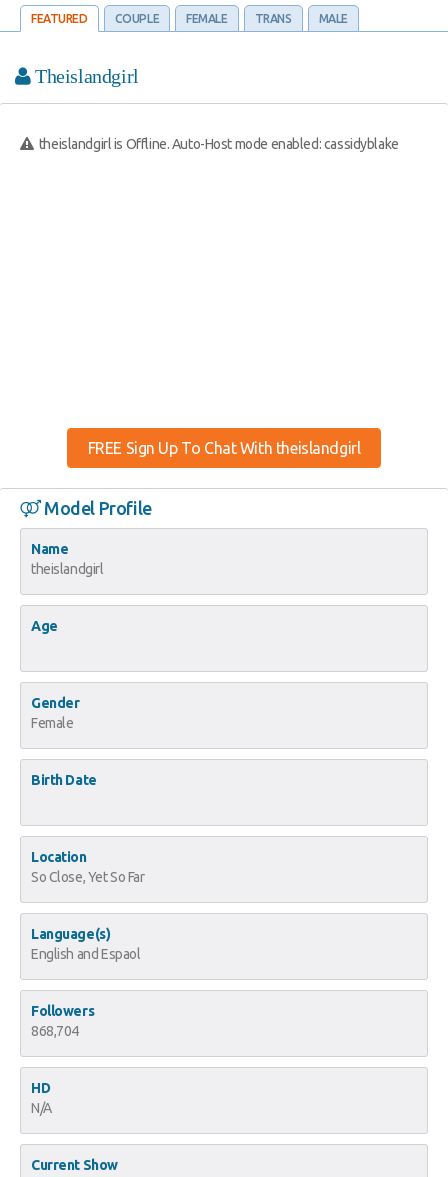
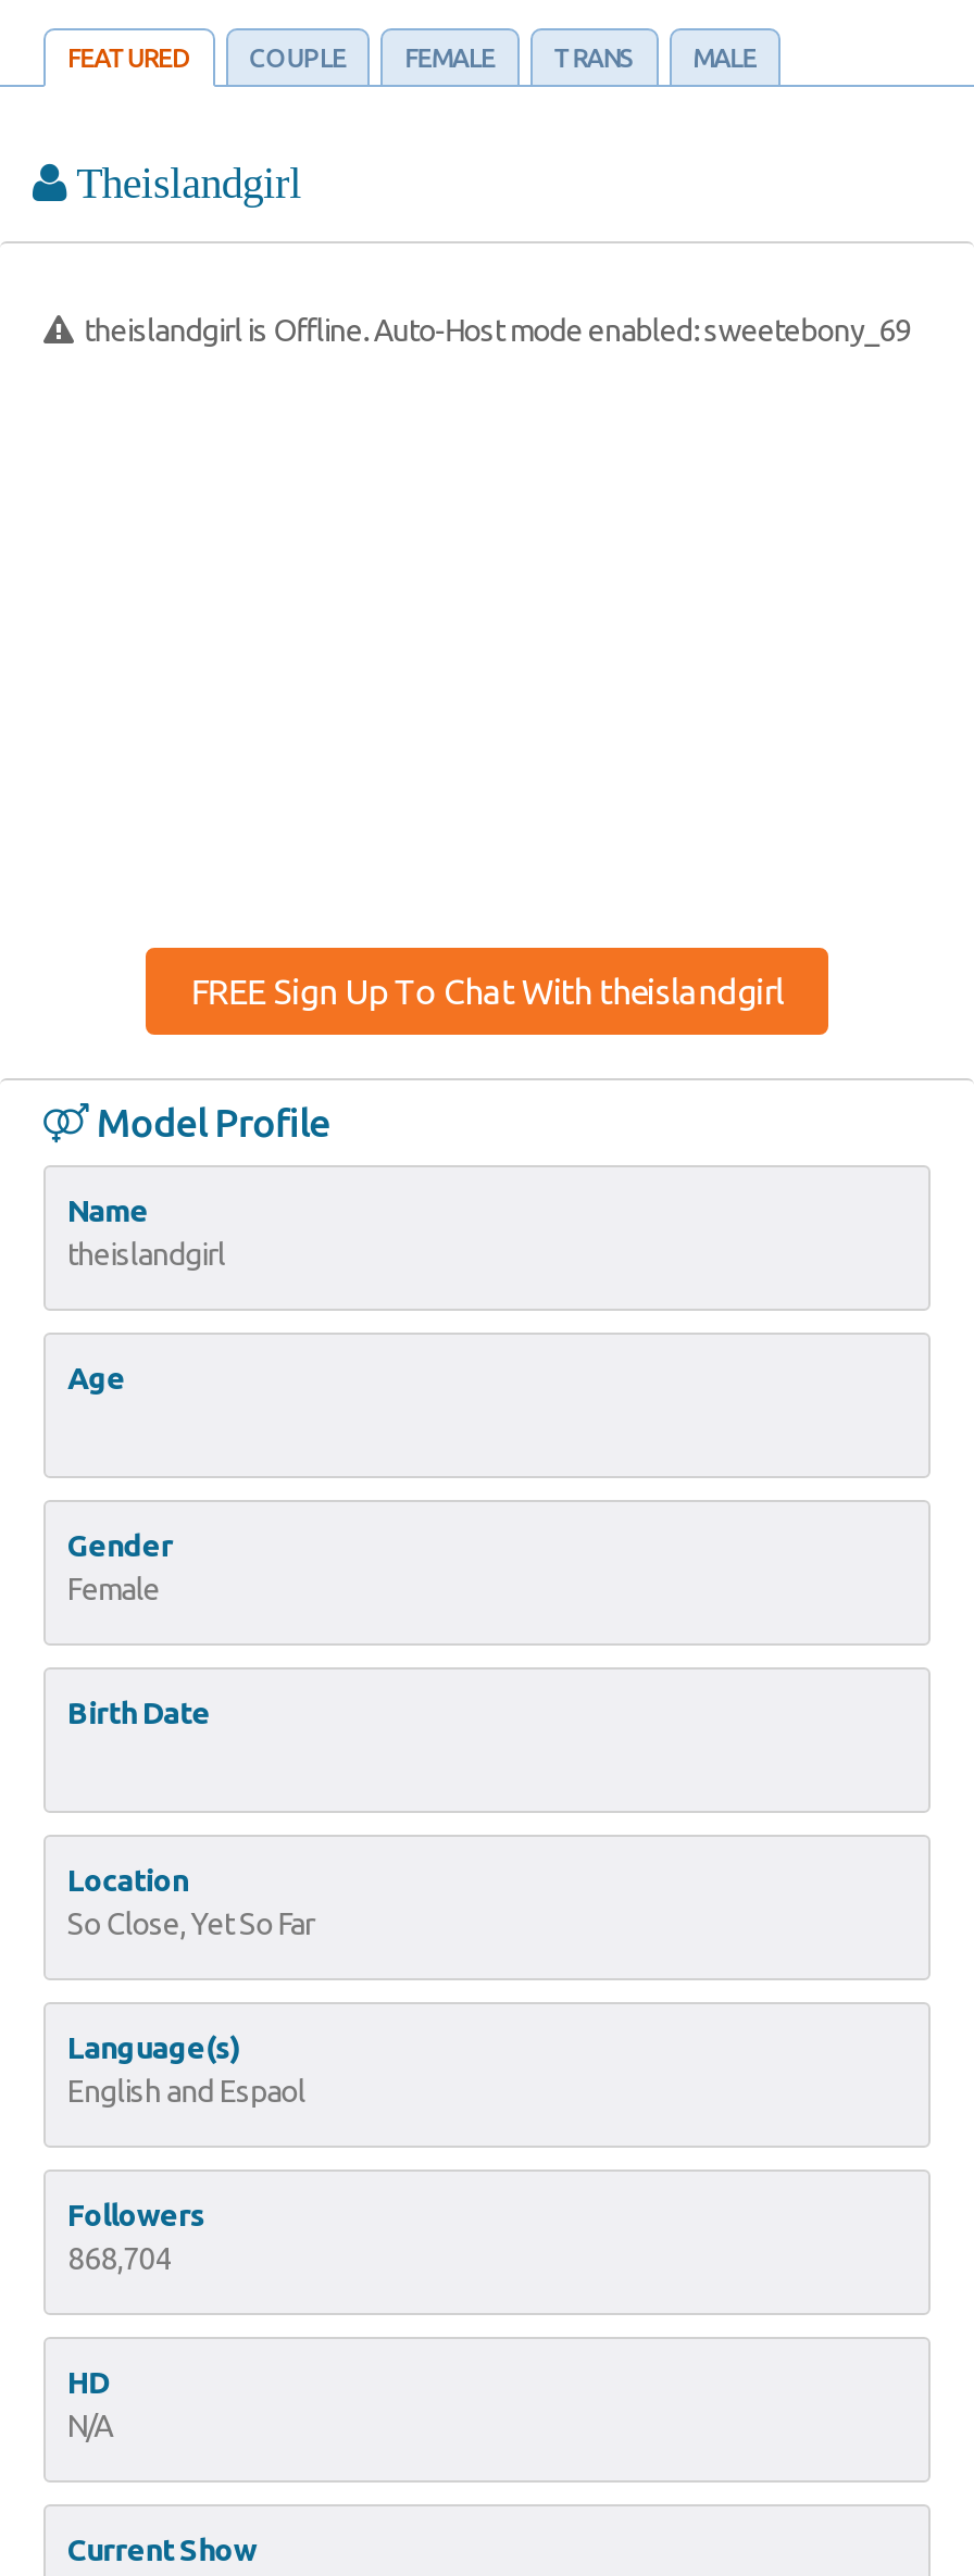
- theislandgirl is Offline. Auto-Host mode enabled: cassidyblake
+ theislandgirl is Offline. Auto-Host mode enabled: sweetebony_69
